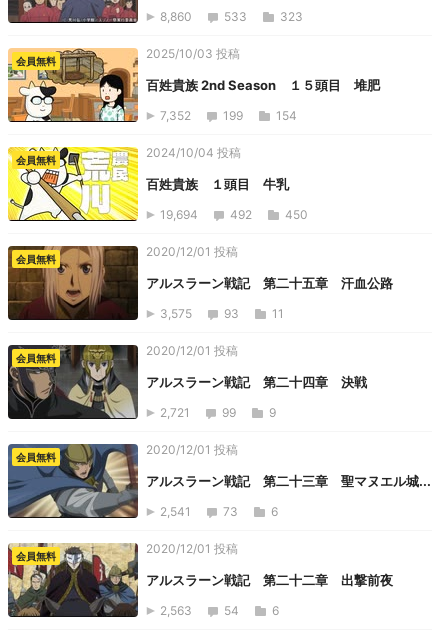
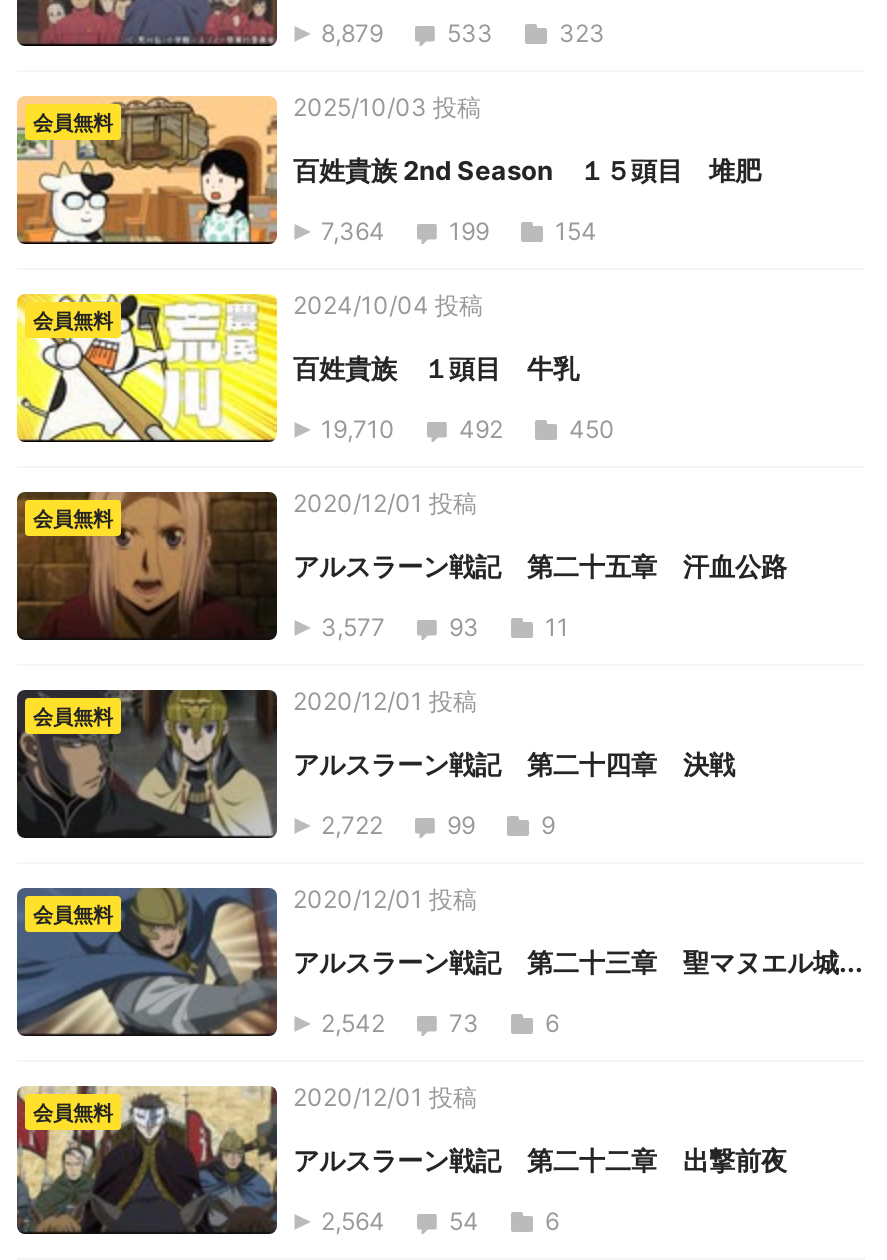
- 8,860
+ 8,879

- 7,352
+ 7,364

- 19,694
+ 19,710

- 3,575
+ 3,577

- 2,721
+ 2,722

- 2,541
+ 2,542

- 2,563
+ 2,564
